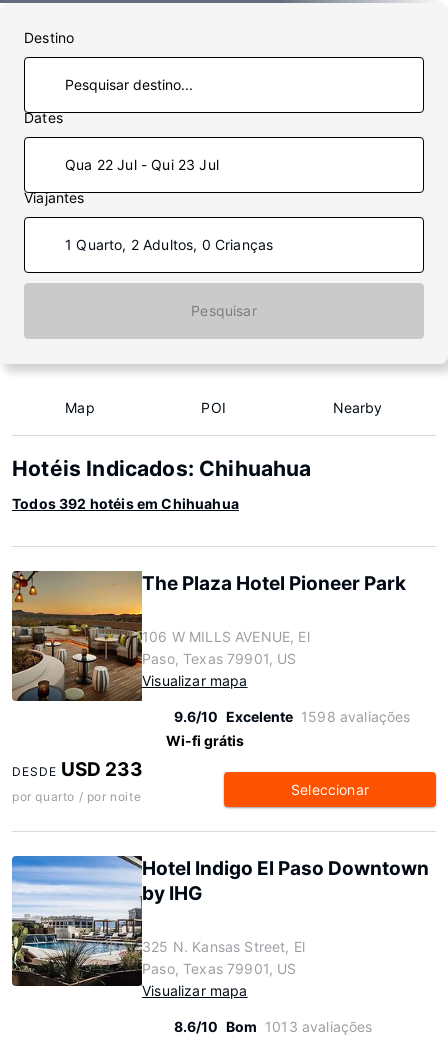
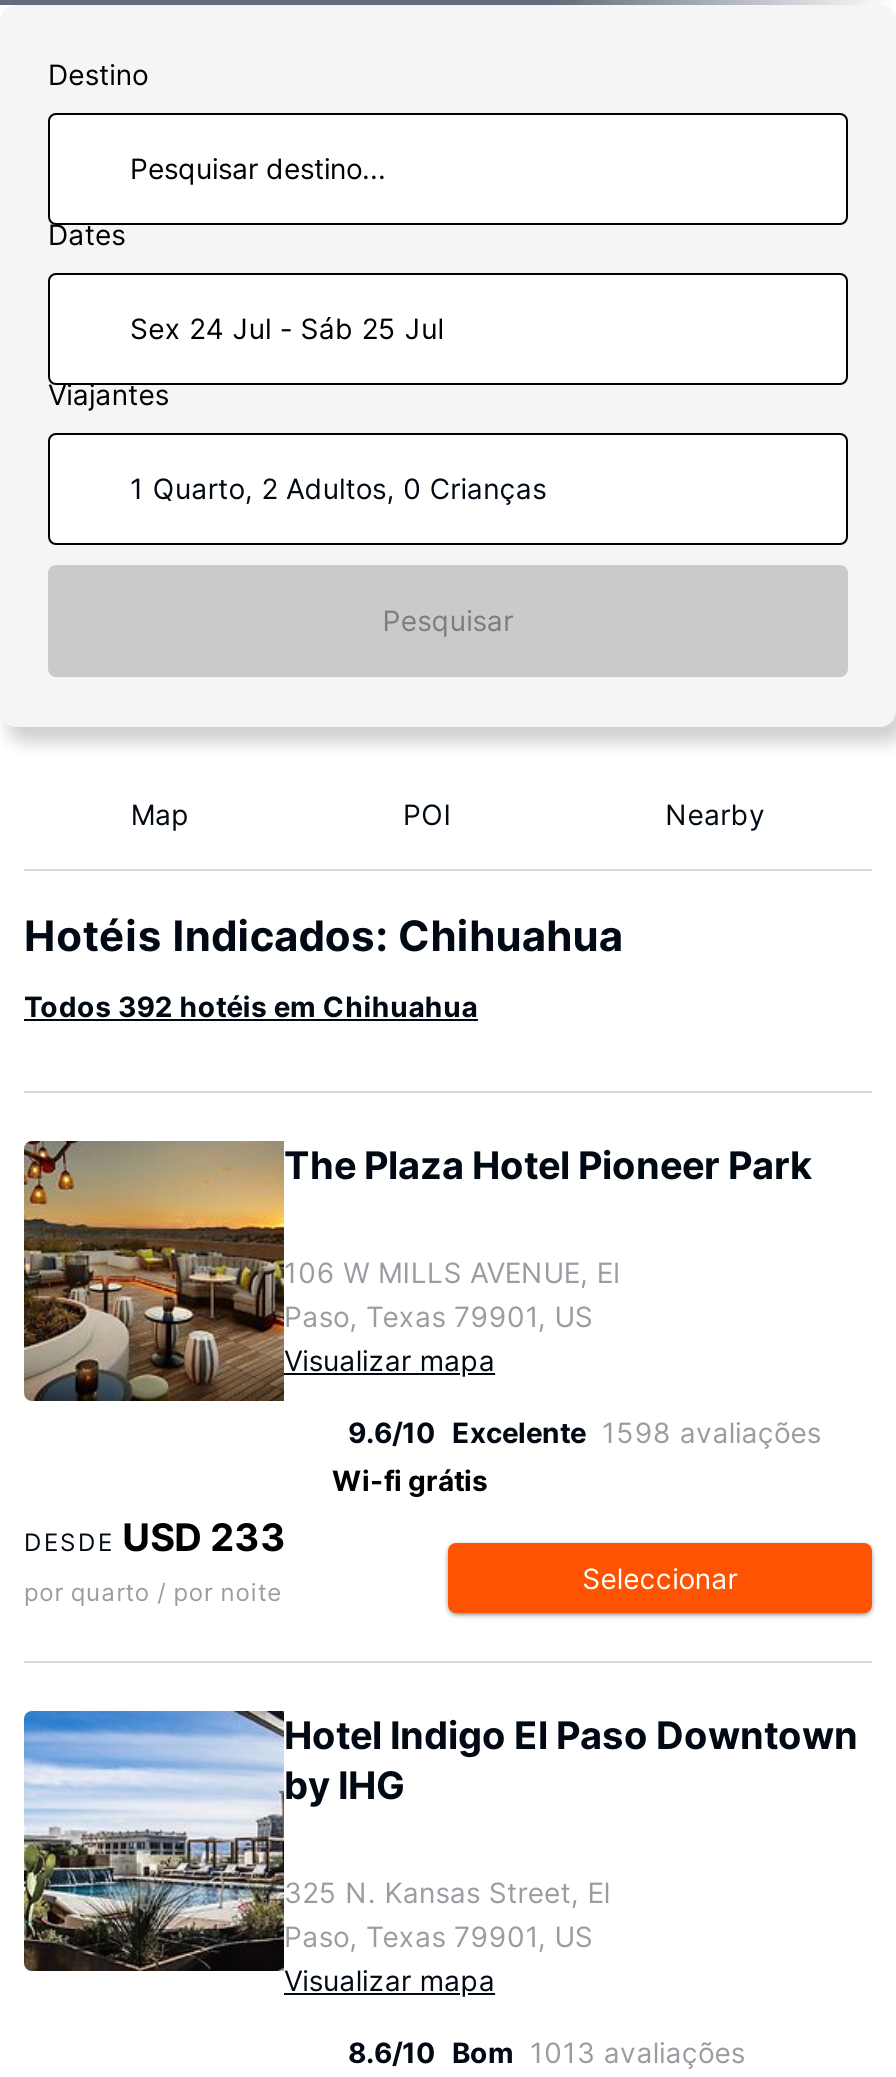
- Qua 22 Jul - Qui 23 Jul
+ Sex 24 Jul - Sáb 25 Jul
